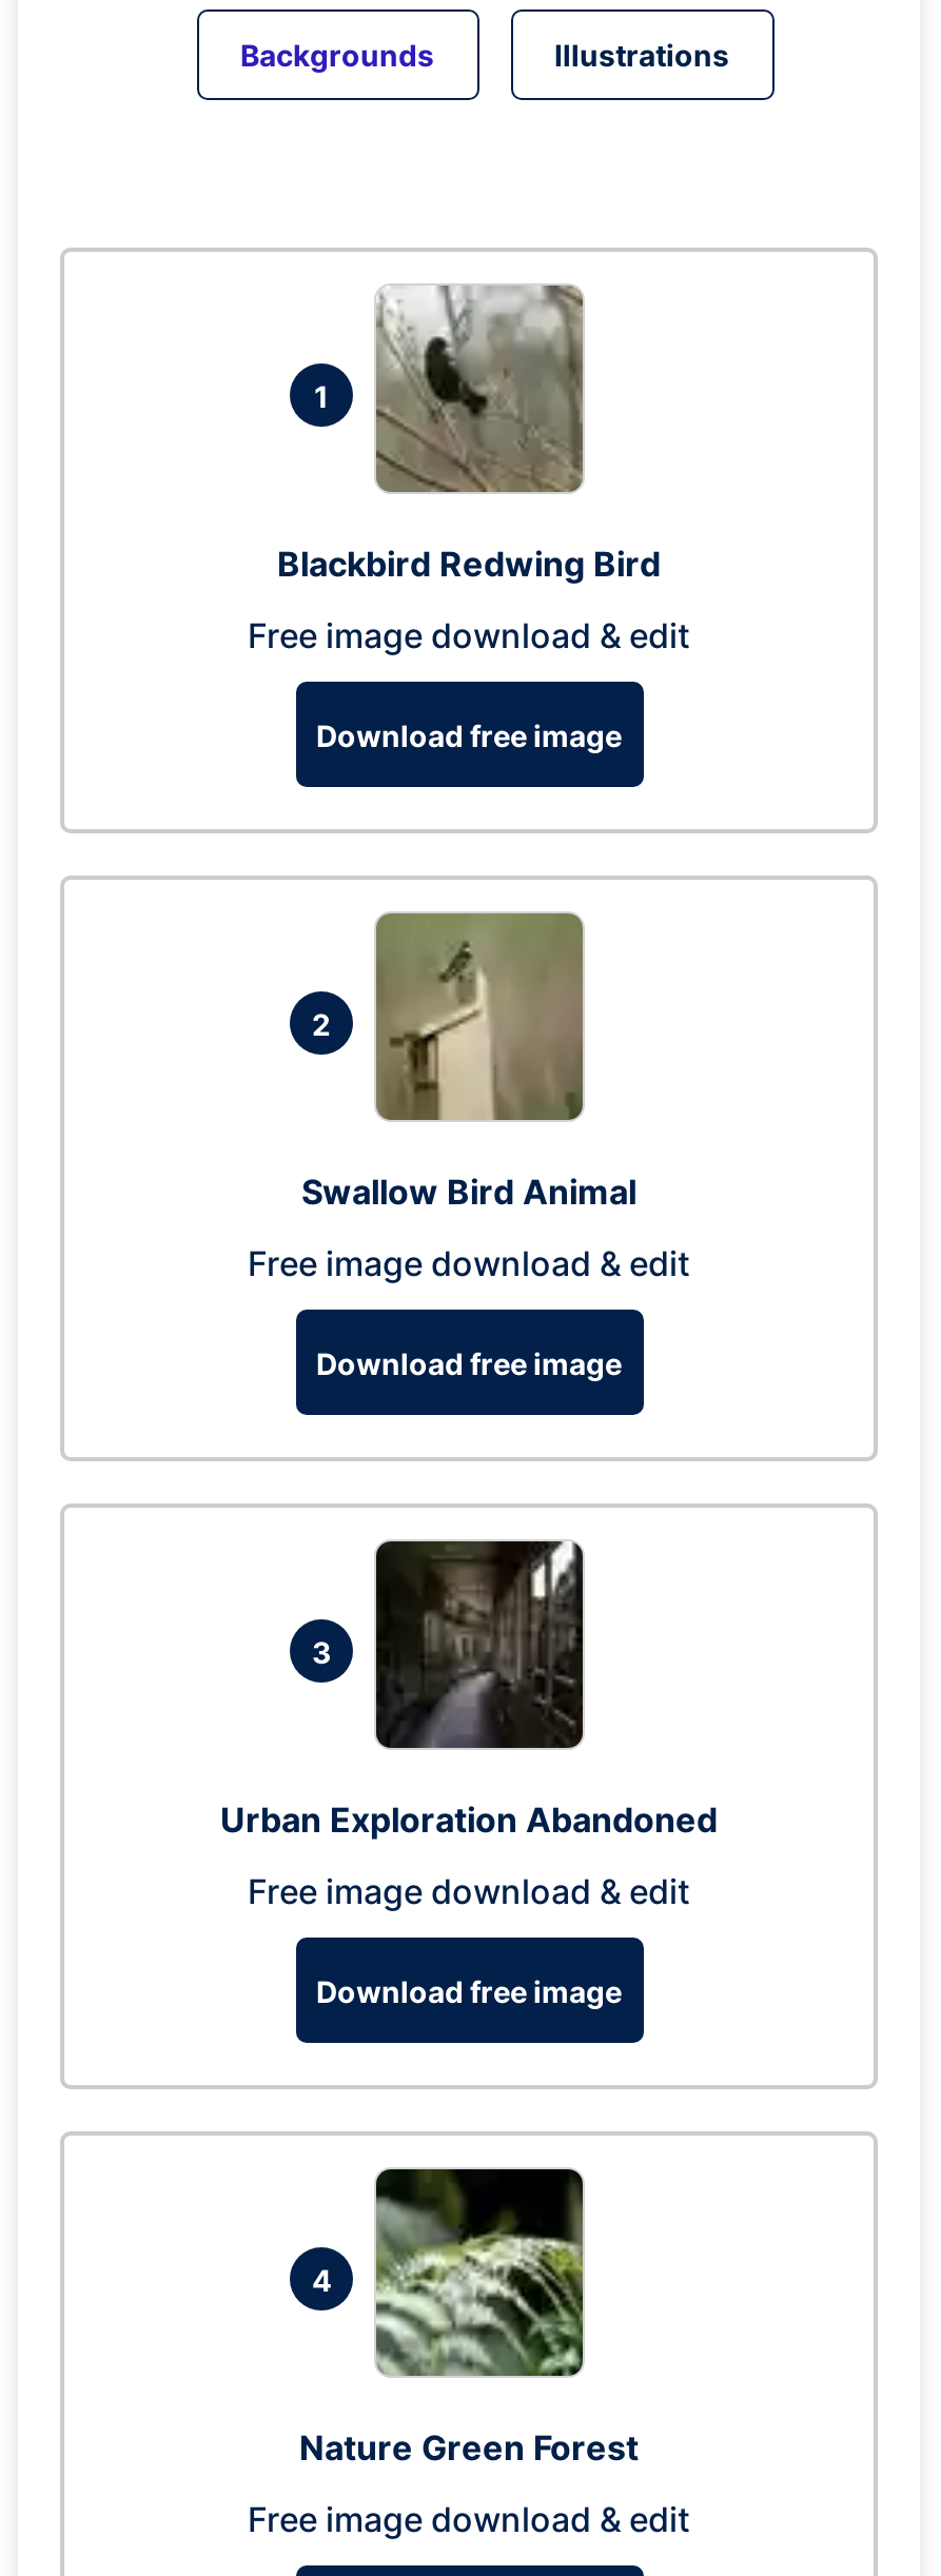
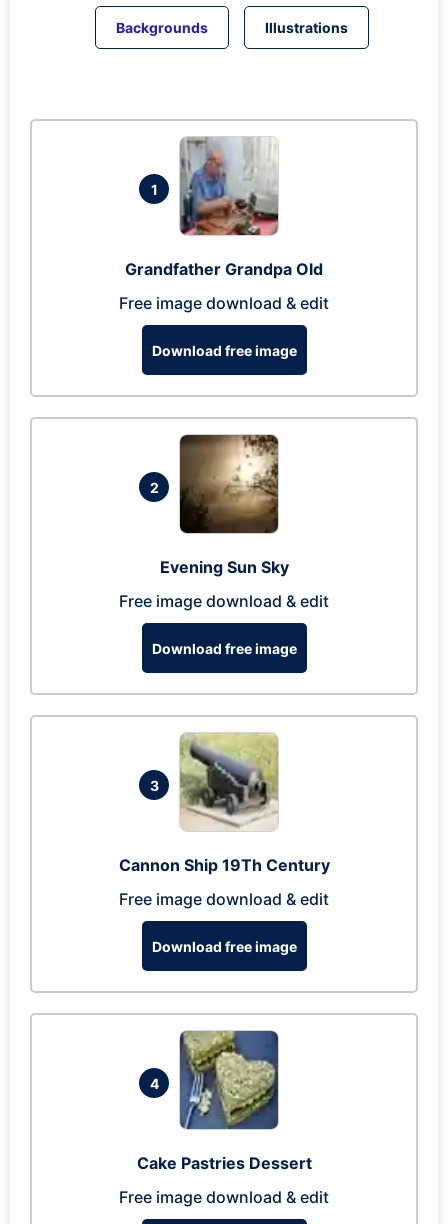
- [image]
- Blackbird Redwing Bird
+ [image]
+ Grandfather Grandpa Old

- [image]
- Swallow Bird Animal
+ [image]
+ Evening Sun Sky

- [image]
- Urban Exploration Abandoned
+ [image]
+ Cannon Ship 19Th Century

- [image]
- Nature Green Forest
+ [image]
+ Cake Pastries Dessert
